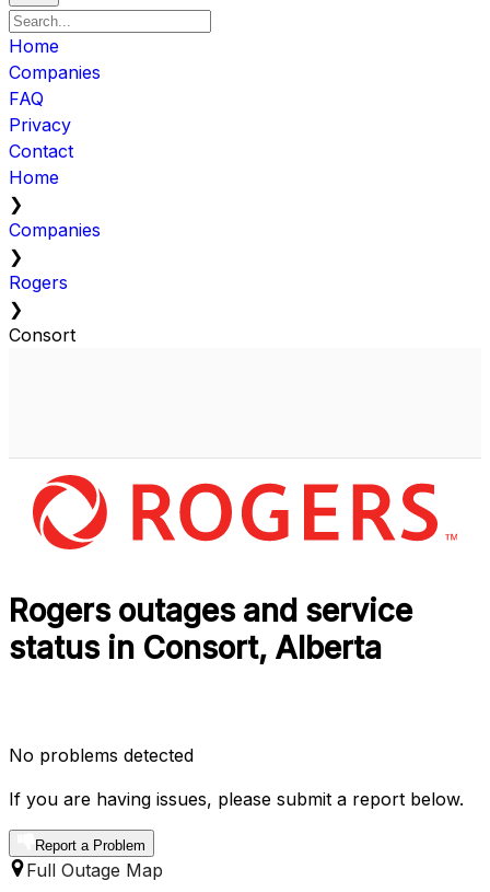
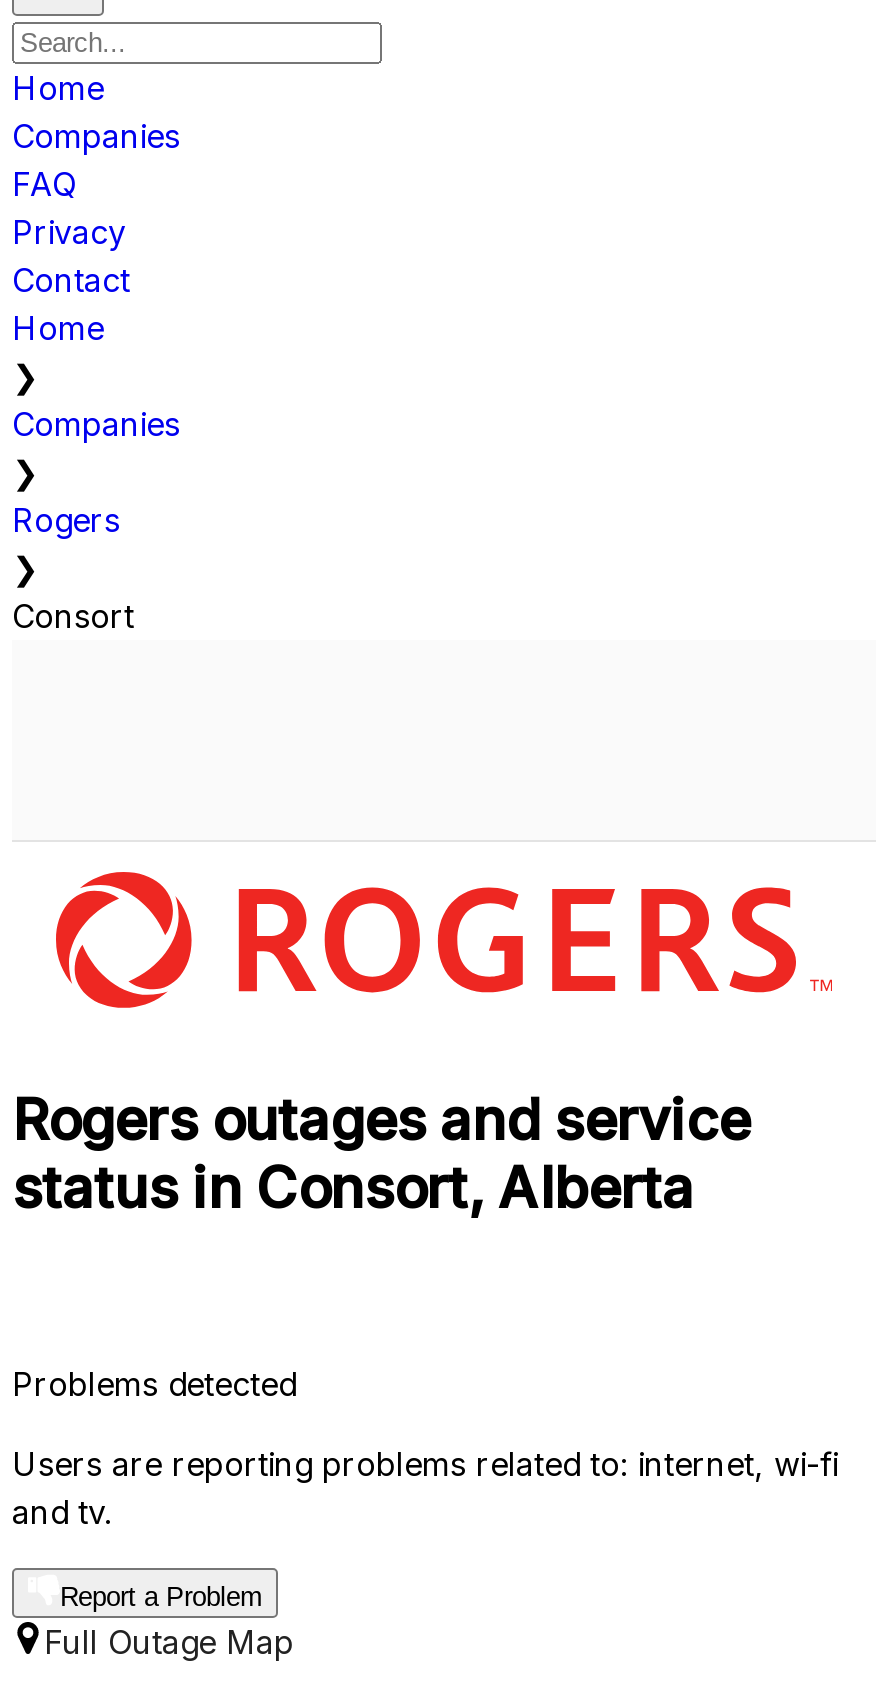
- No problems detected
+ Problems detected

- If you are having issues, please submit a report below.
+ Users are reporting problems related to: internet, wi-fi
+ and tv.
